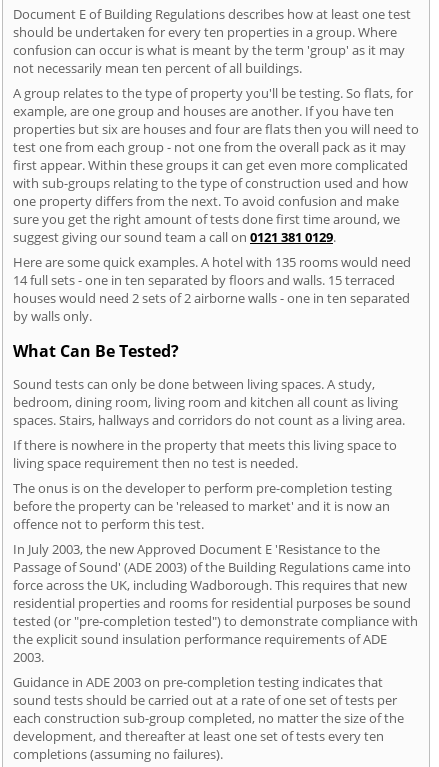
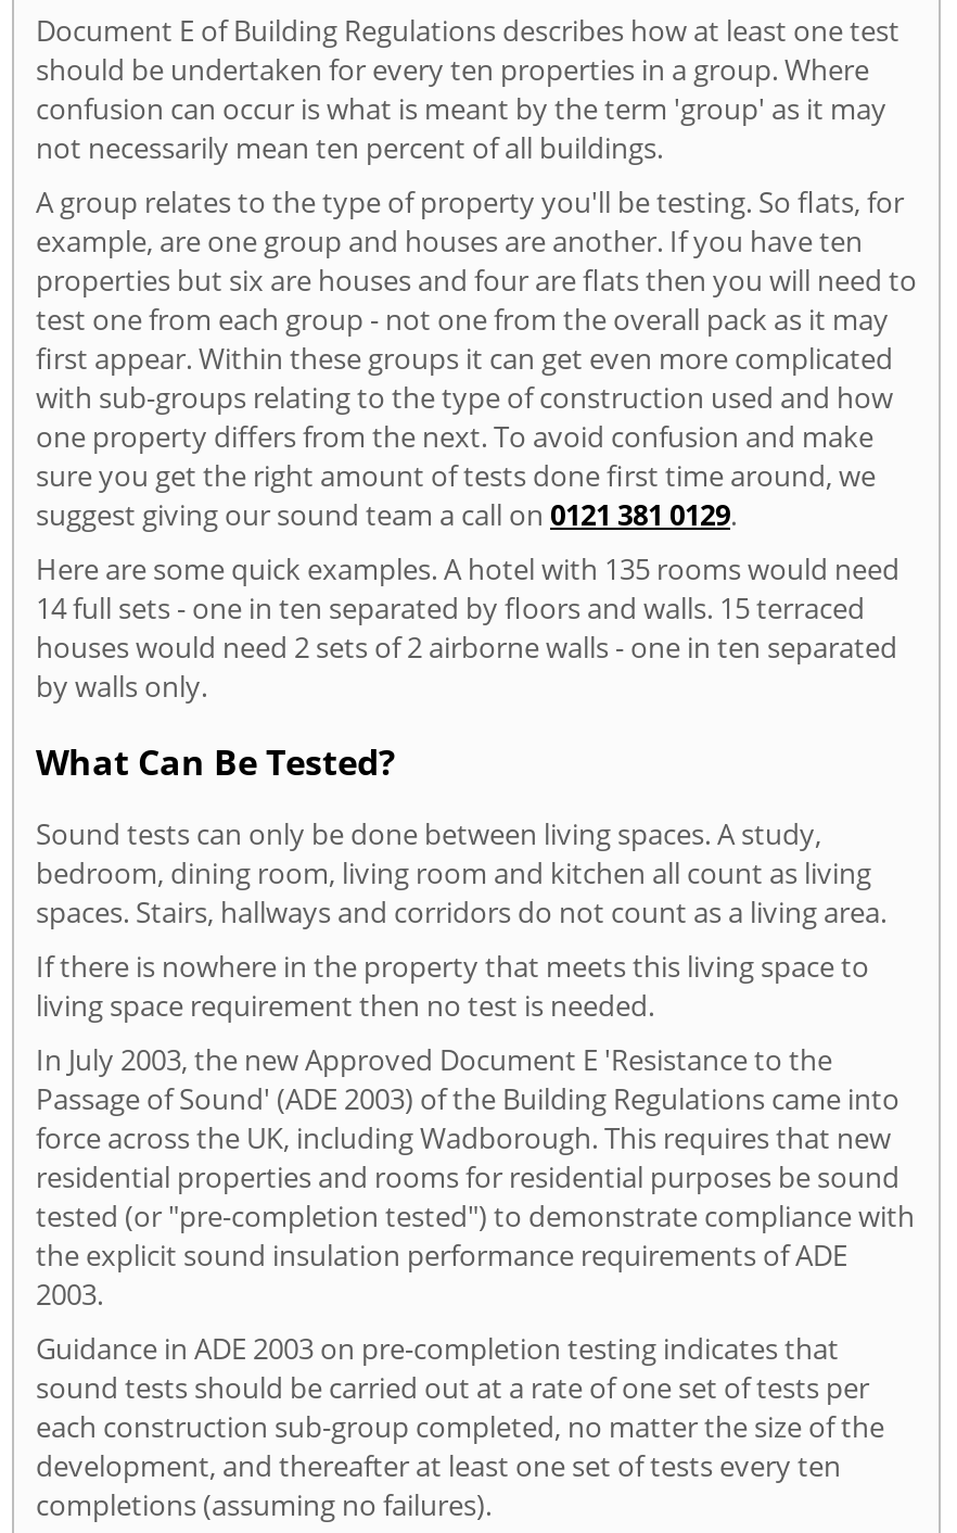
- The onus is on the developer to perform pre-completion testing
- before the property can be 'released to market' and it is now an
- offence not to perform this test.
